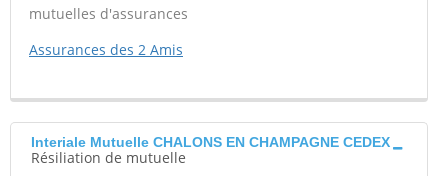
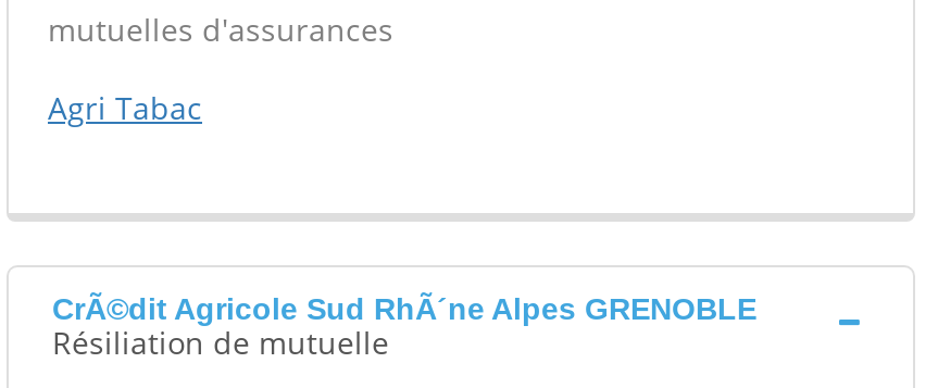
- Assurances des 2 Amis
+ Agri Tabac

- Interiale Mutuelle CHALONS EN CHAMPAGNE CEDEX
+ CrÃ©dit Agricole Sud RhÃ´ne Alpes GRENOBLE
